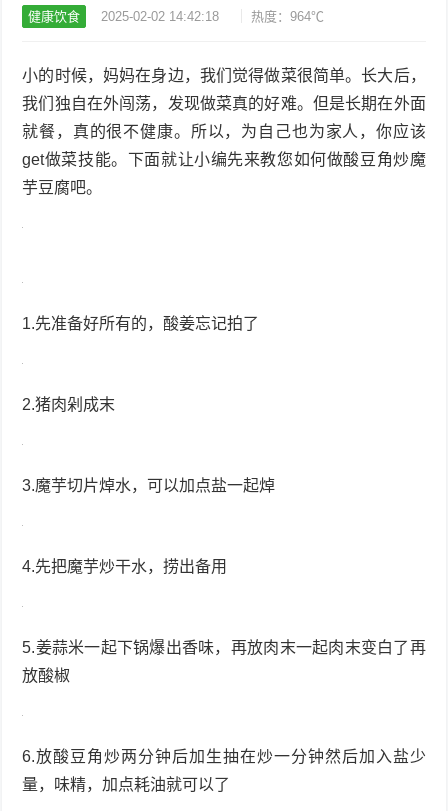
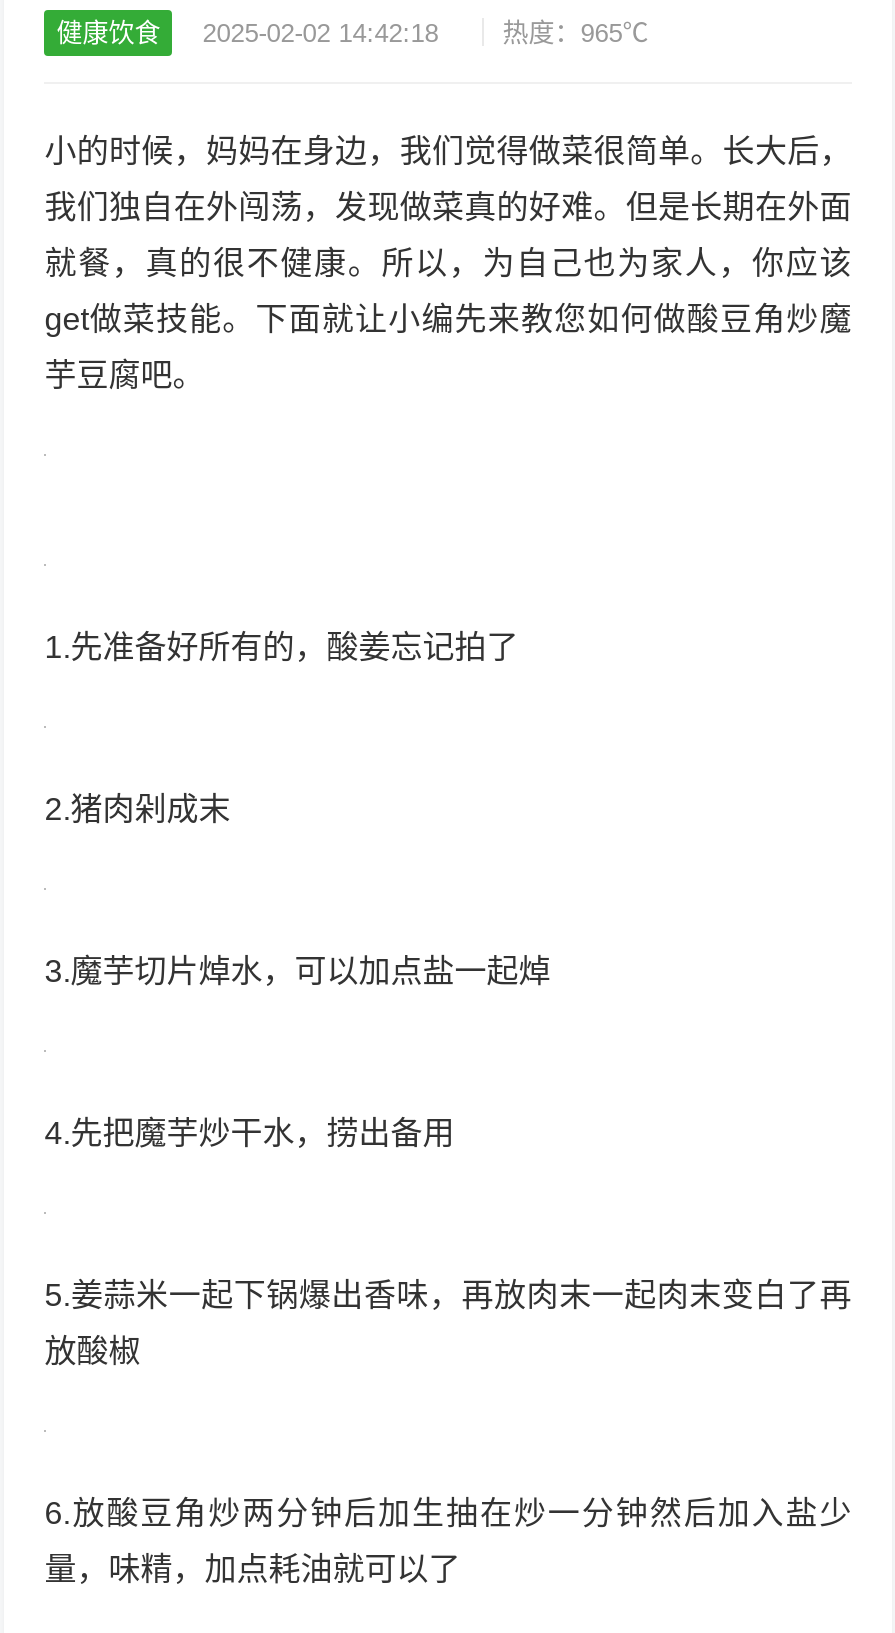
- 热度：964℃
+ 热度：965℃
